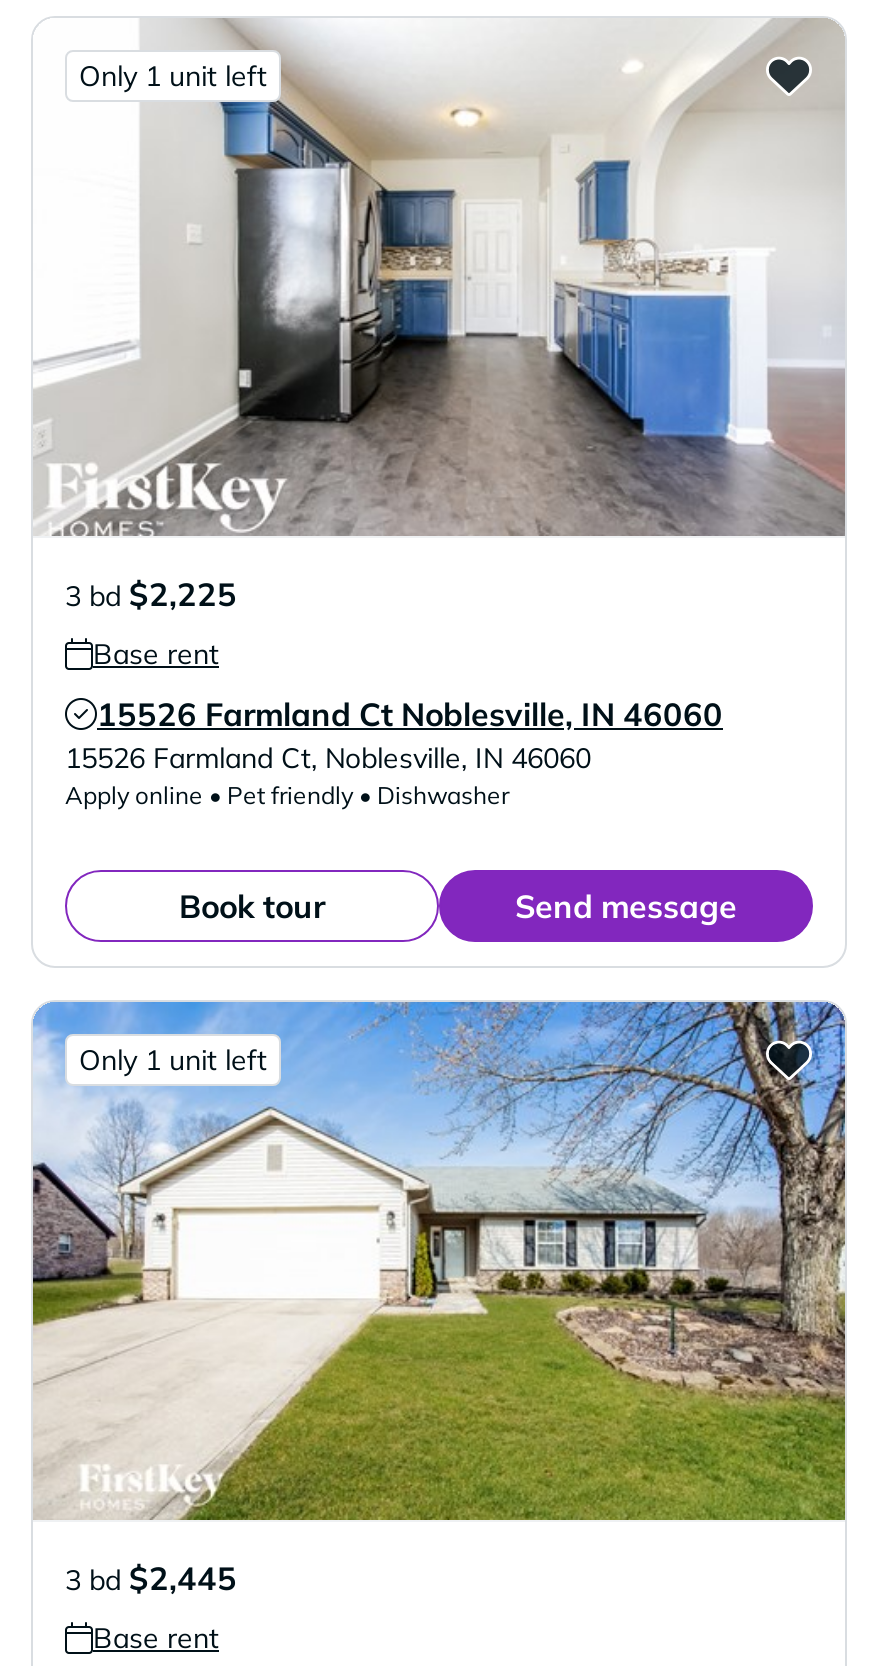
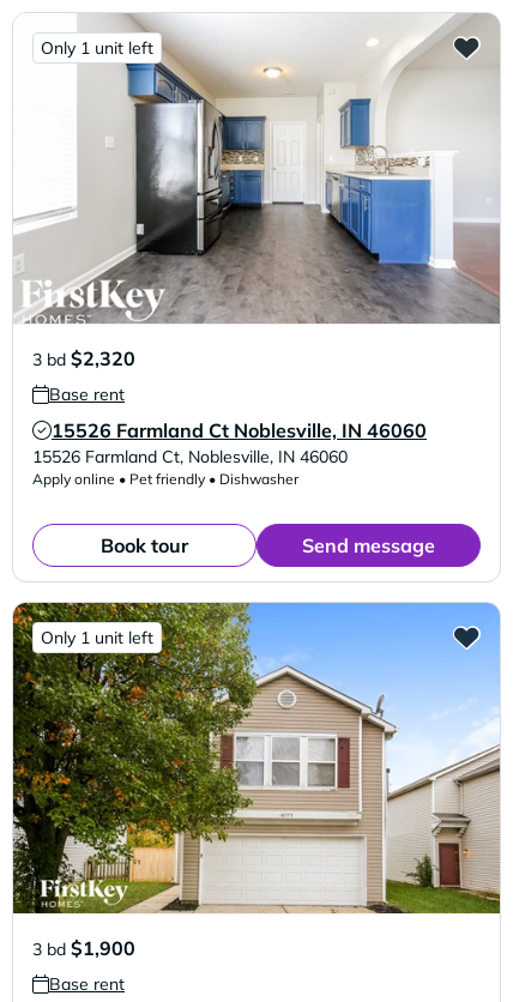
- 3 bd $2,225
+ 3 bd $2,320

- [image]
- 3 bd $2,445
+ [image]
+ 3 bd $1,900
